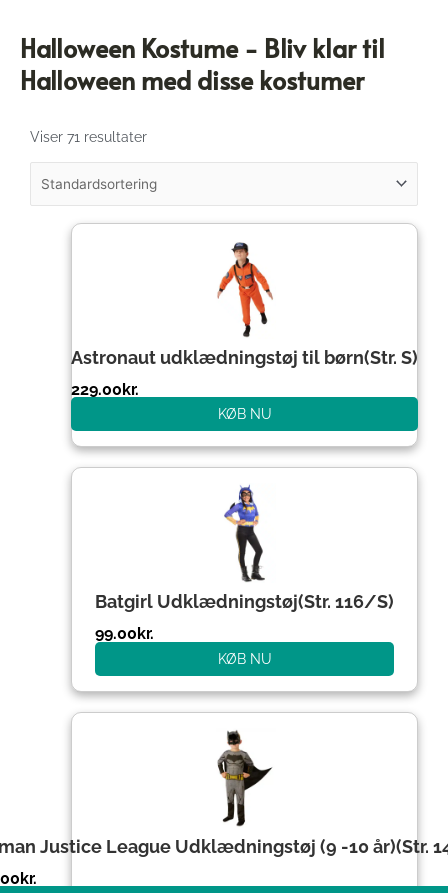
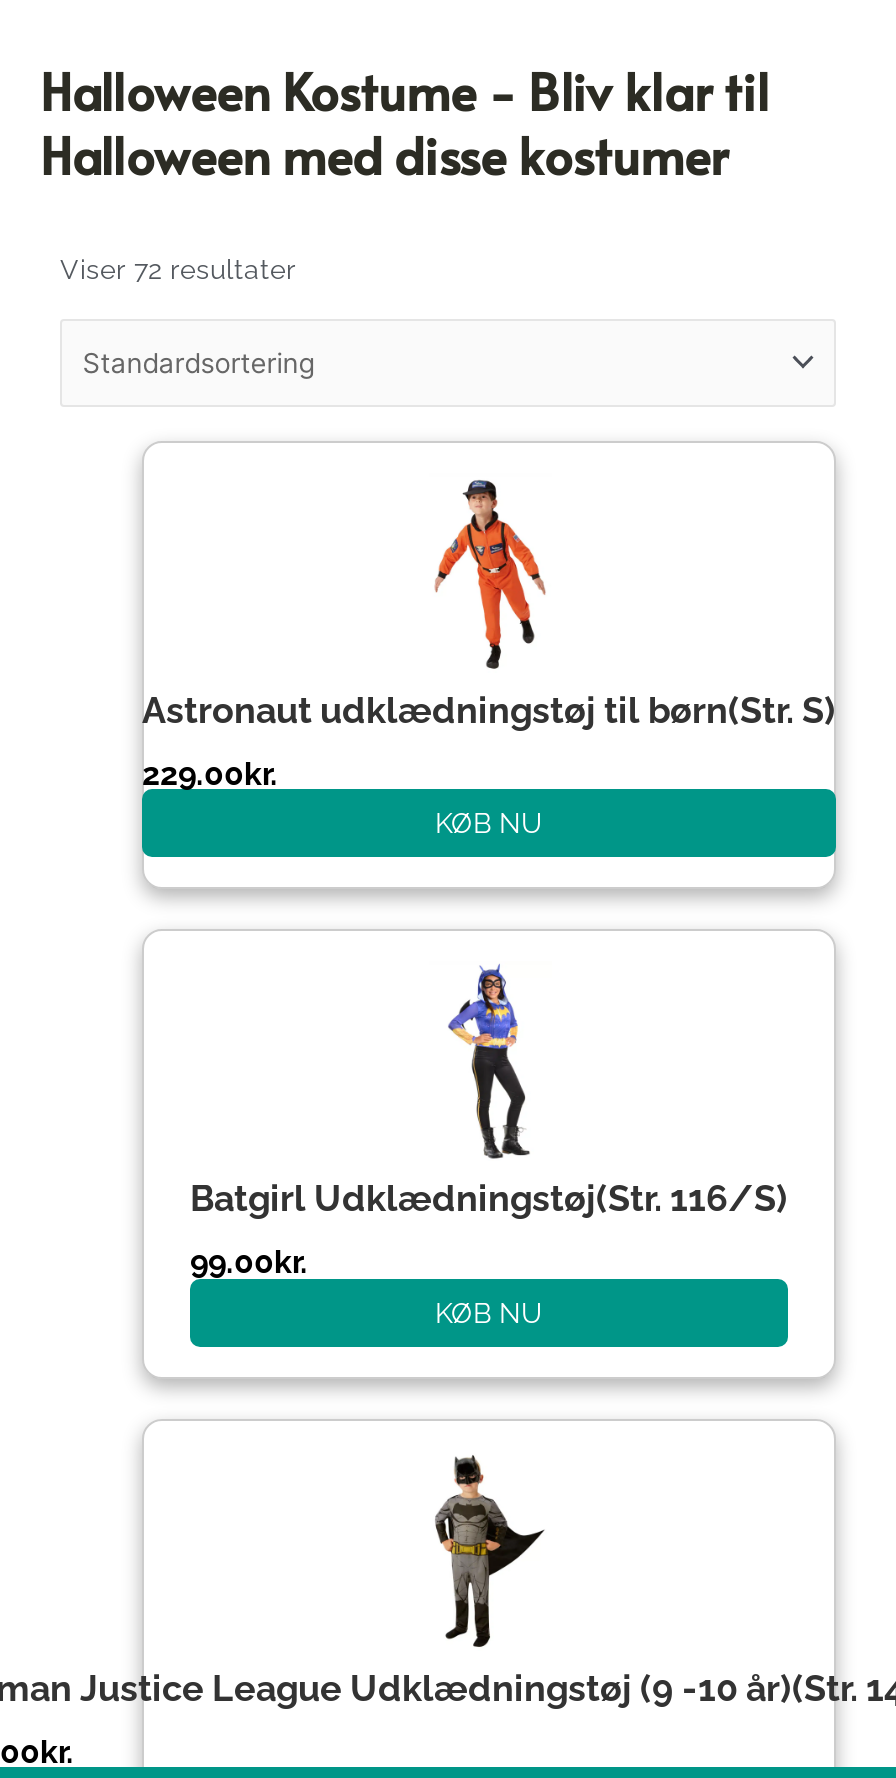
- Viser 71 resultater
+ Viser 72 resultater
